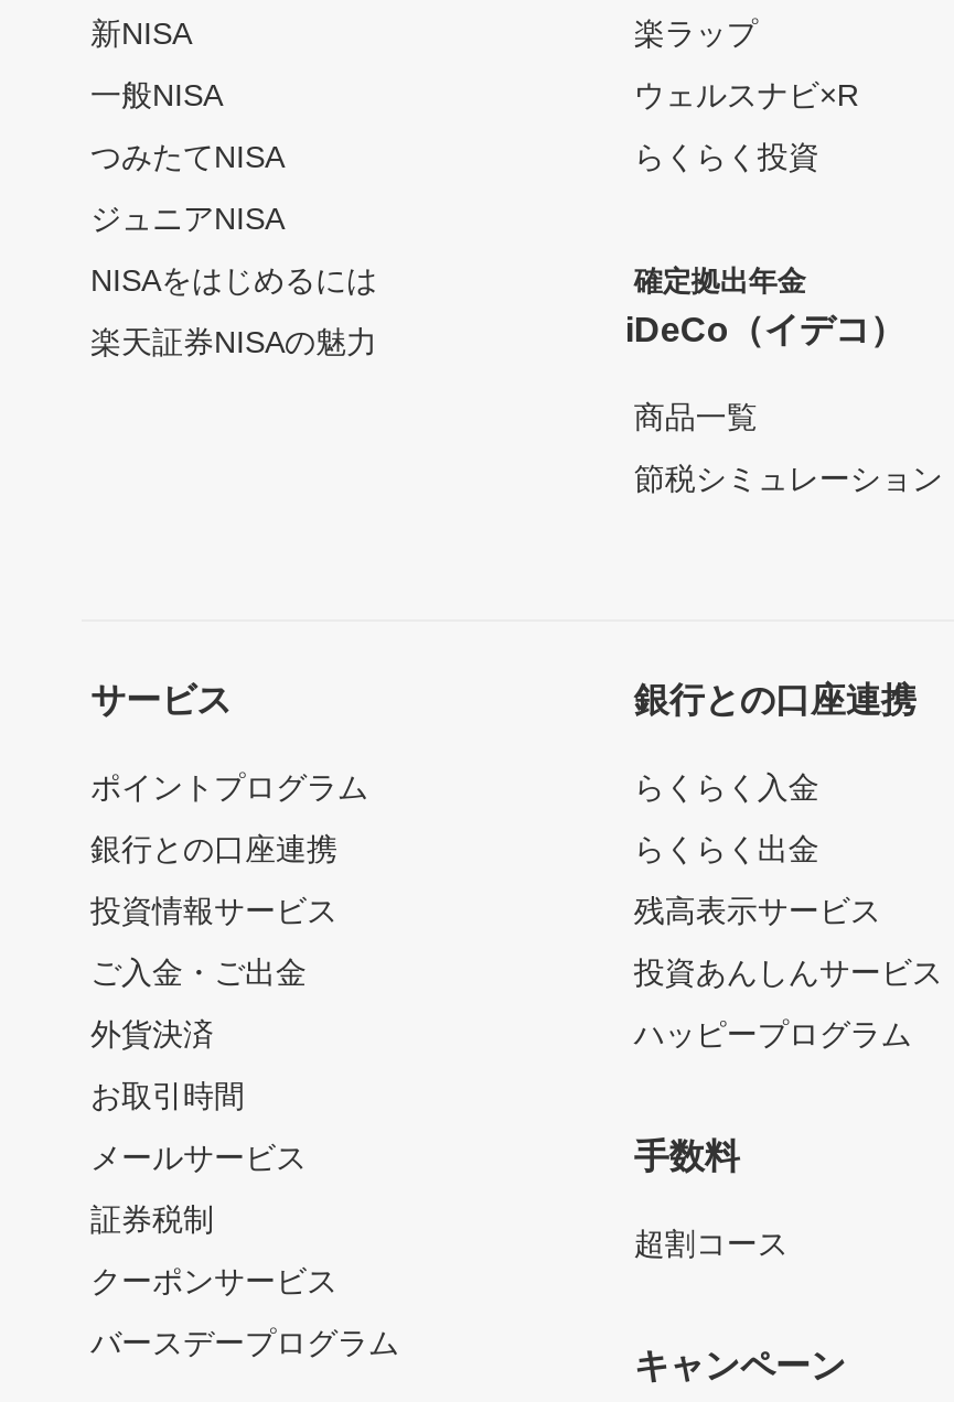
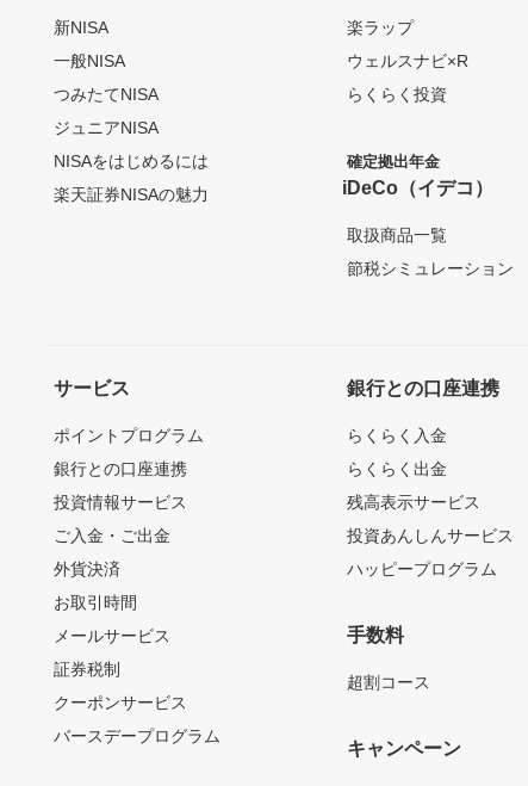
- 商品一覧
+ 取扱商品一覧
